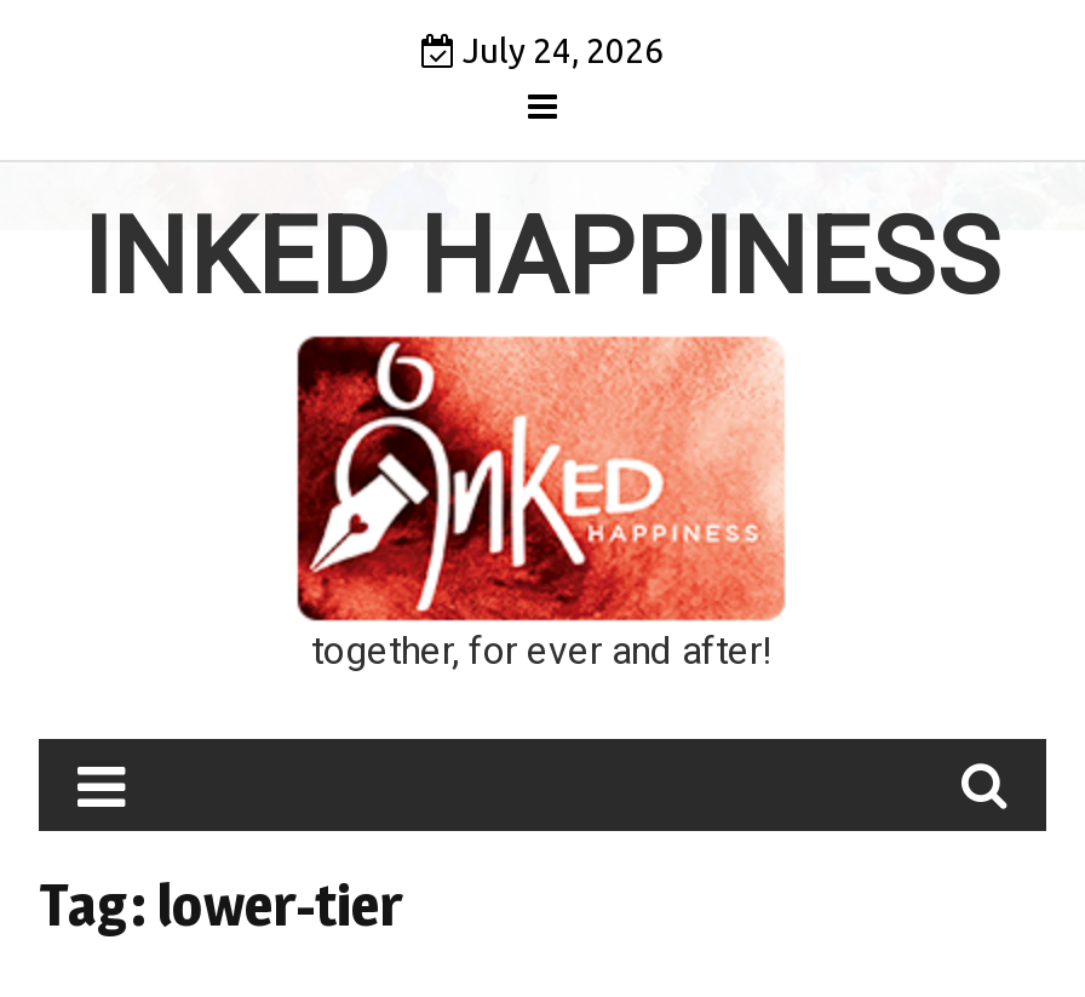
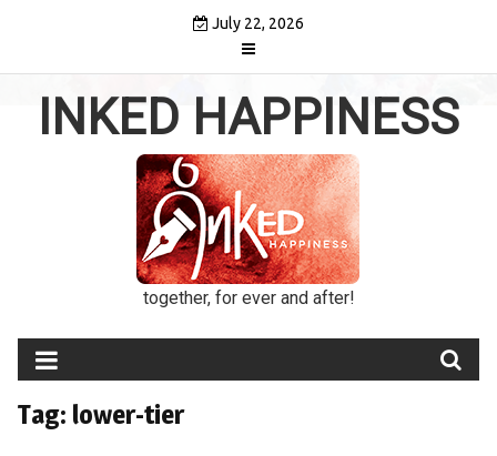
- July 24, 2026
+ July 22, 2026
